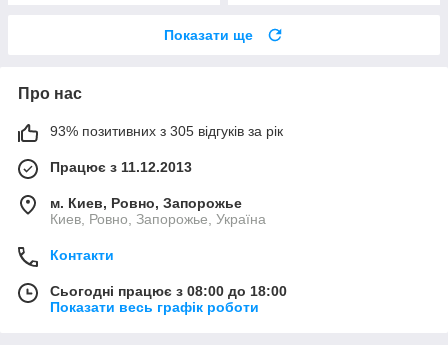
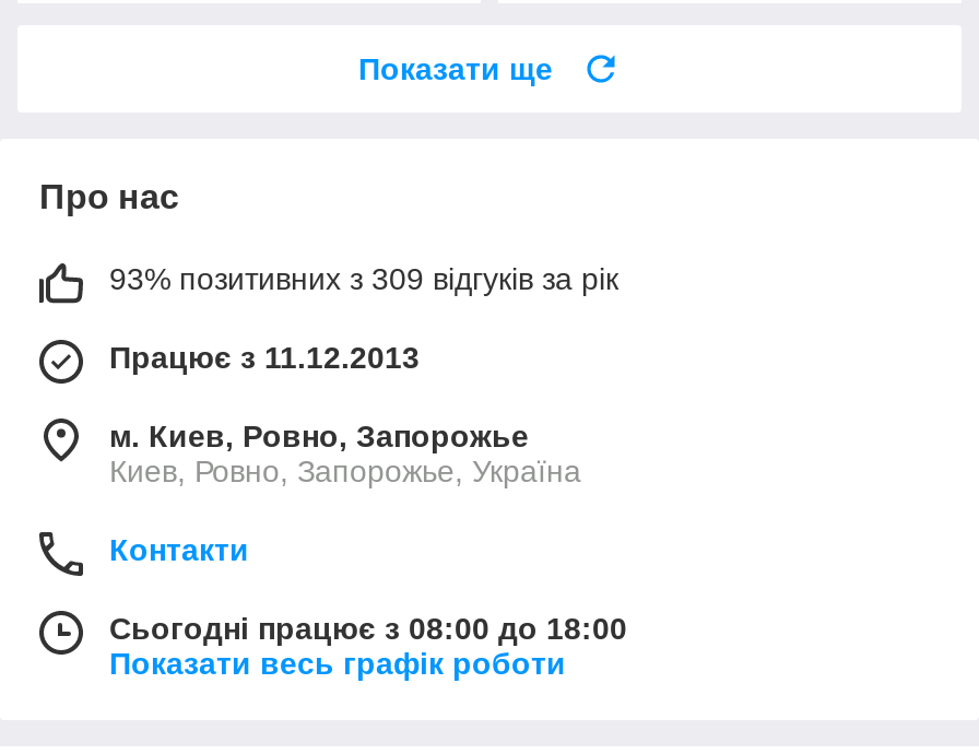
- 93% позитивних з 305 відгуків за рік
+ 93% позитивних з 309 відгуків за рік
